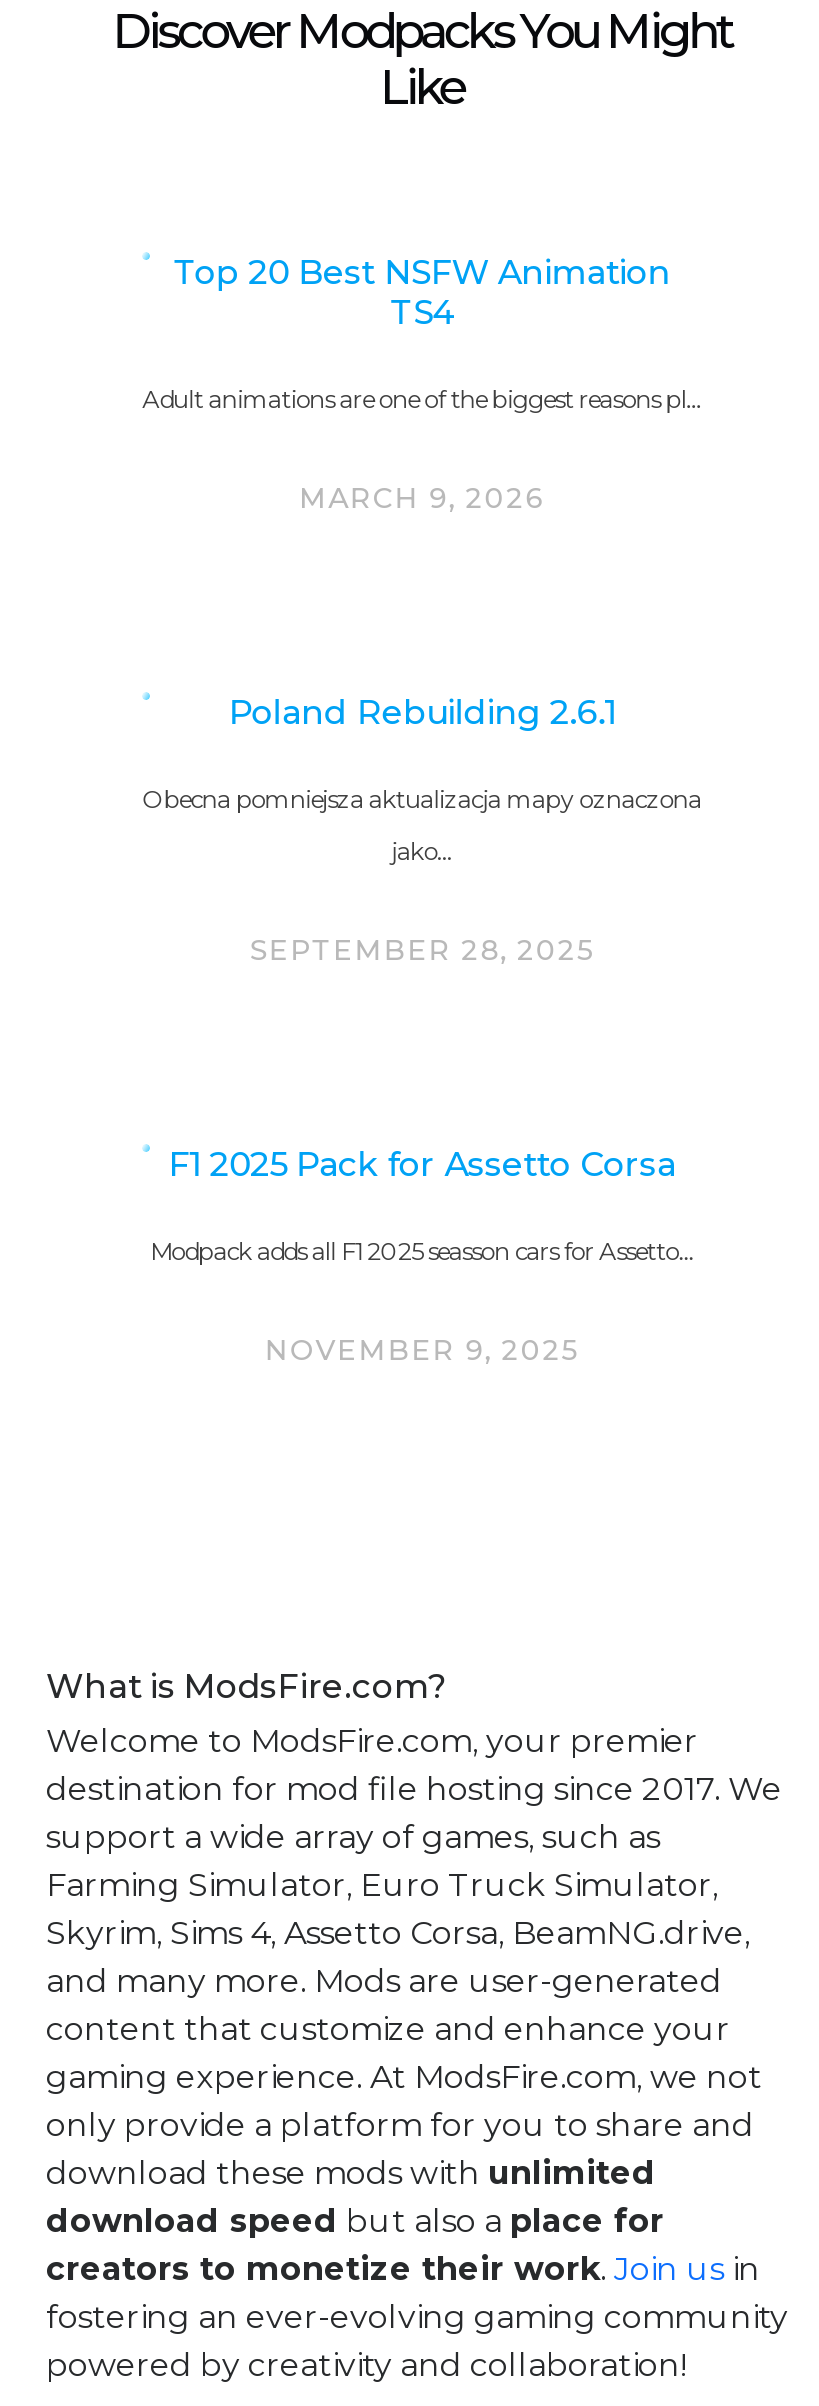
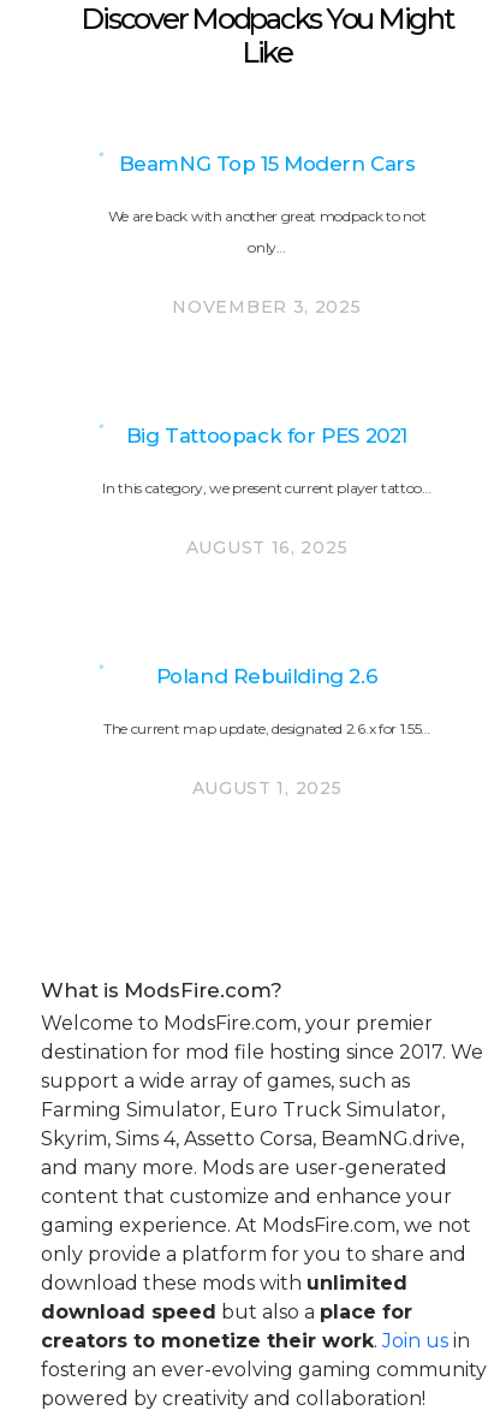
- Top 20 Best NSFW Animation
- TS4
+ BeamNG Top 15 Modern Cars

- Adult animations are one of the biggest reasons pl…
+ We are back with another great modpack to not

- MARCH 9, 2026
+ only…

- Poland Rebuilding 2.6.1
+ NOVEMBER 3, 2025

- Obecna pomniejsza aktualizacja mapy oznaczona
+ Big Tattoopack for PES 2021

- jako…
+ In this category, we present current player tattoo…

- SEPTEMBER 28, 2025
+ AUGUST 16, 2025

- F1 2025 Pack for Assetto Corsa
+ Poland Rebuilding 2.6

- Modpack adds all F1 2025 seasson cars for Assetto…
+ The current map update, designated 2.6.x for 1.55…

- NOVEMBER 9, 2025
+ AUGUST 1, 2025
